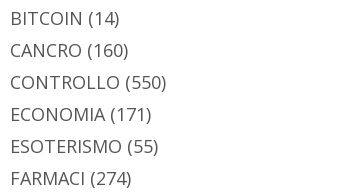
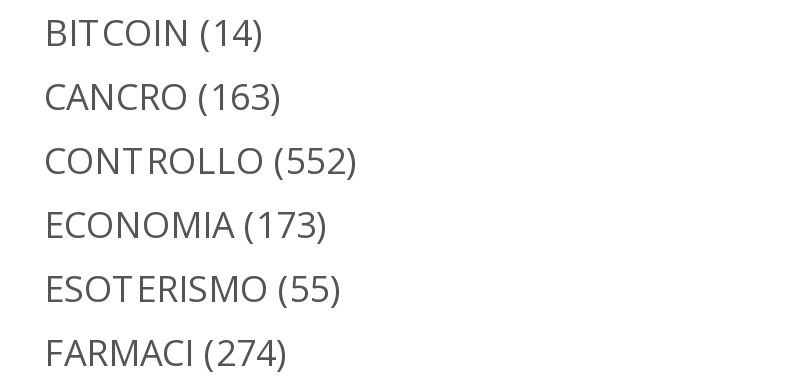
- CANCRO (160)
+ CANCRO (163)

- CONTROLLO (550)
+ CONTROLLO (552)

- ECONOMIA (171)
+ ECONOMIA (173)
